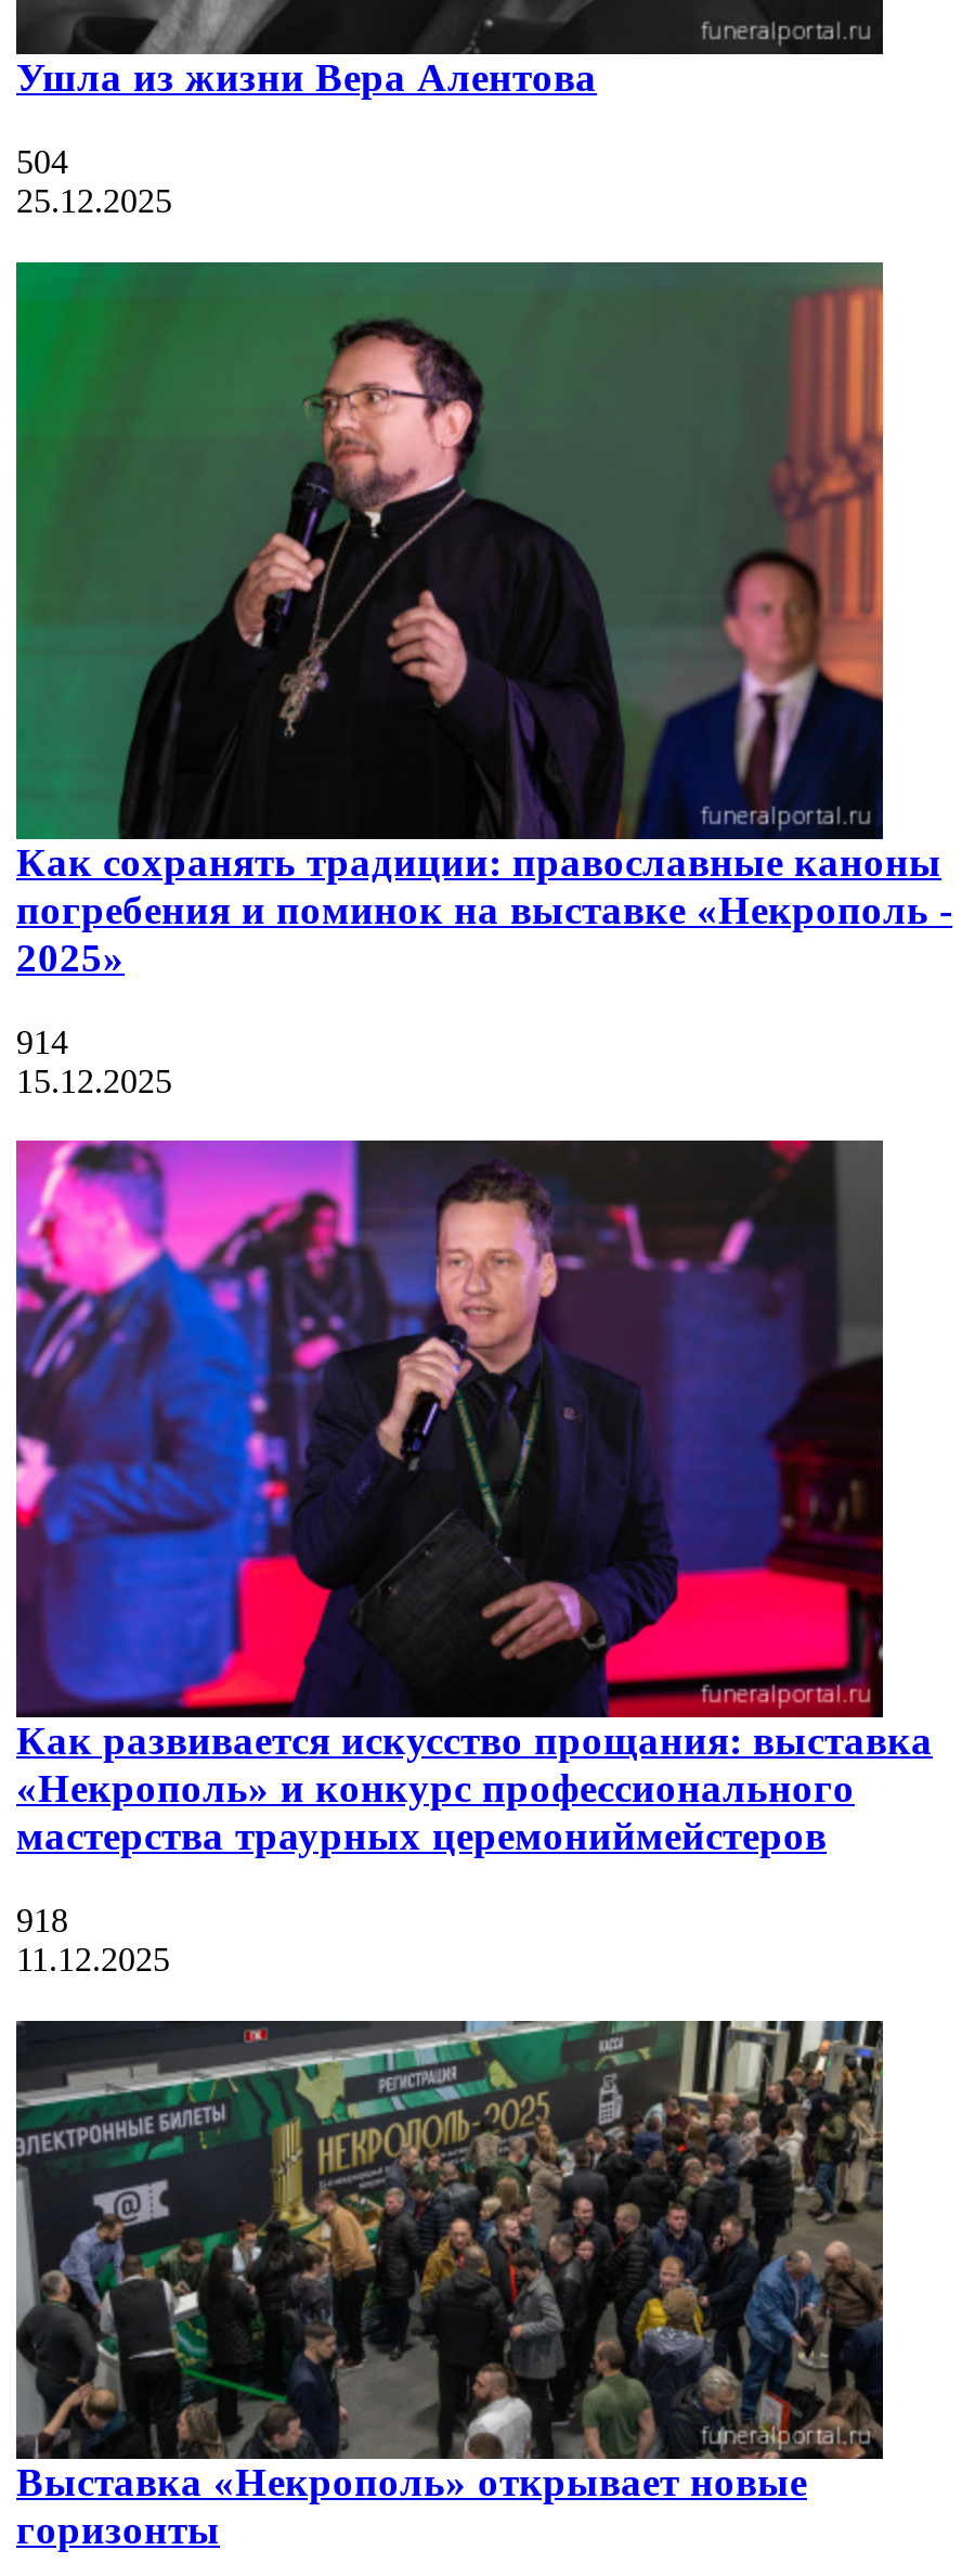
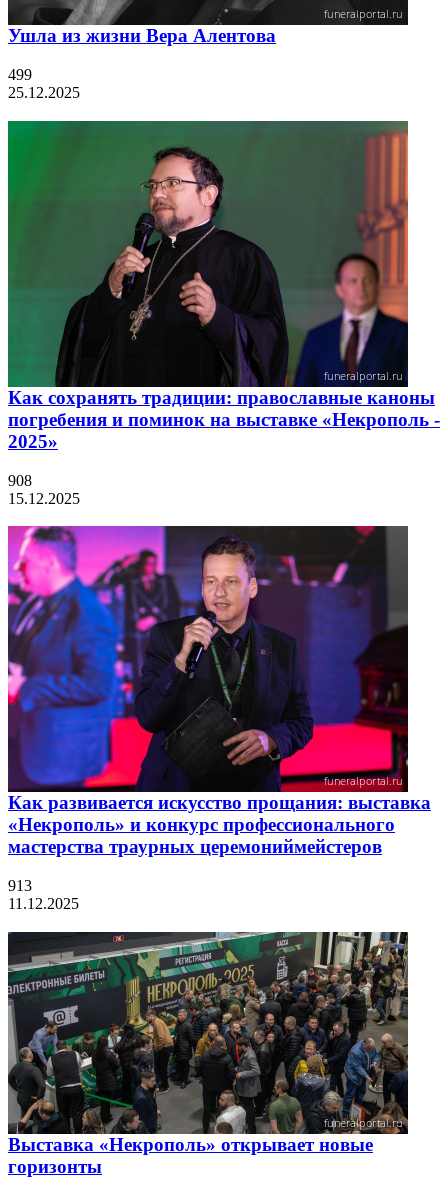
- 504
+ 499

- 914
+ 908

- 918
+ 913
